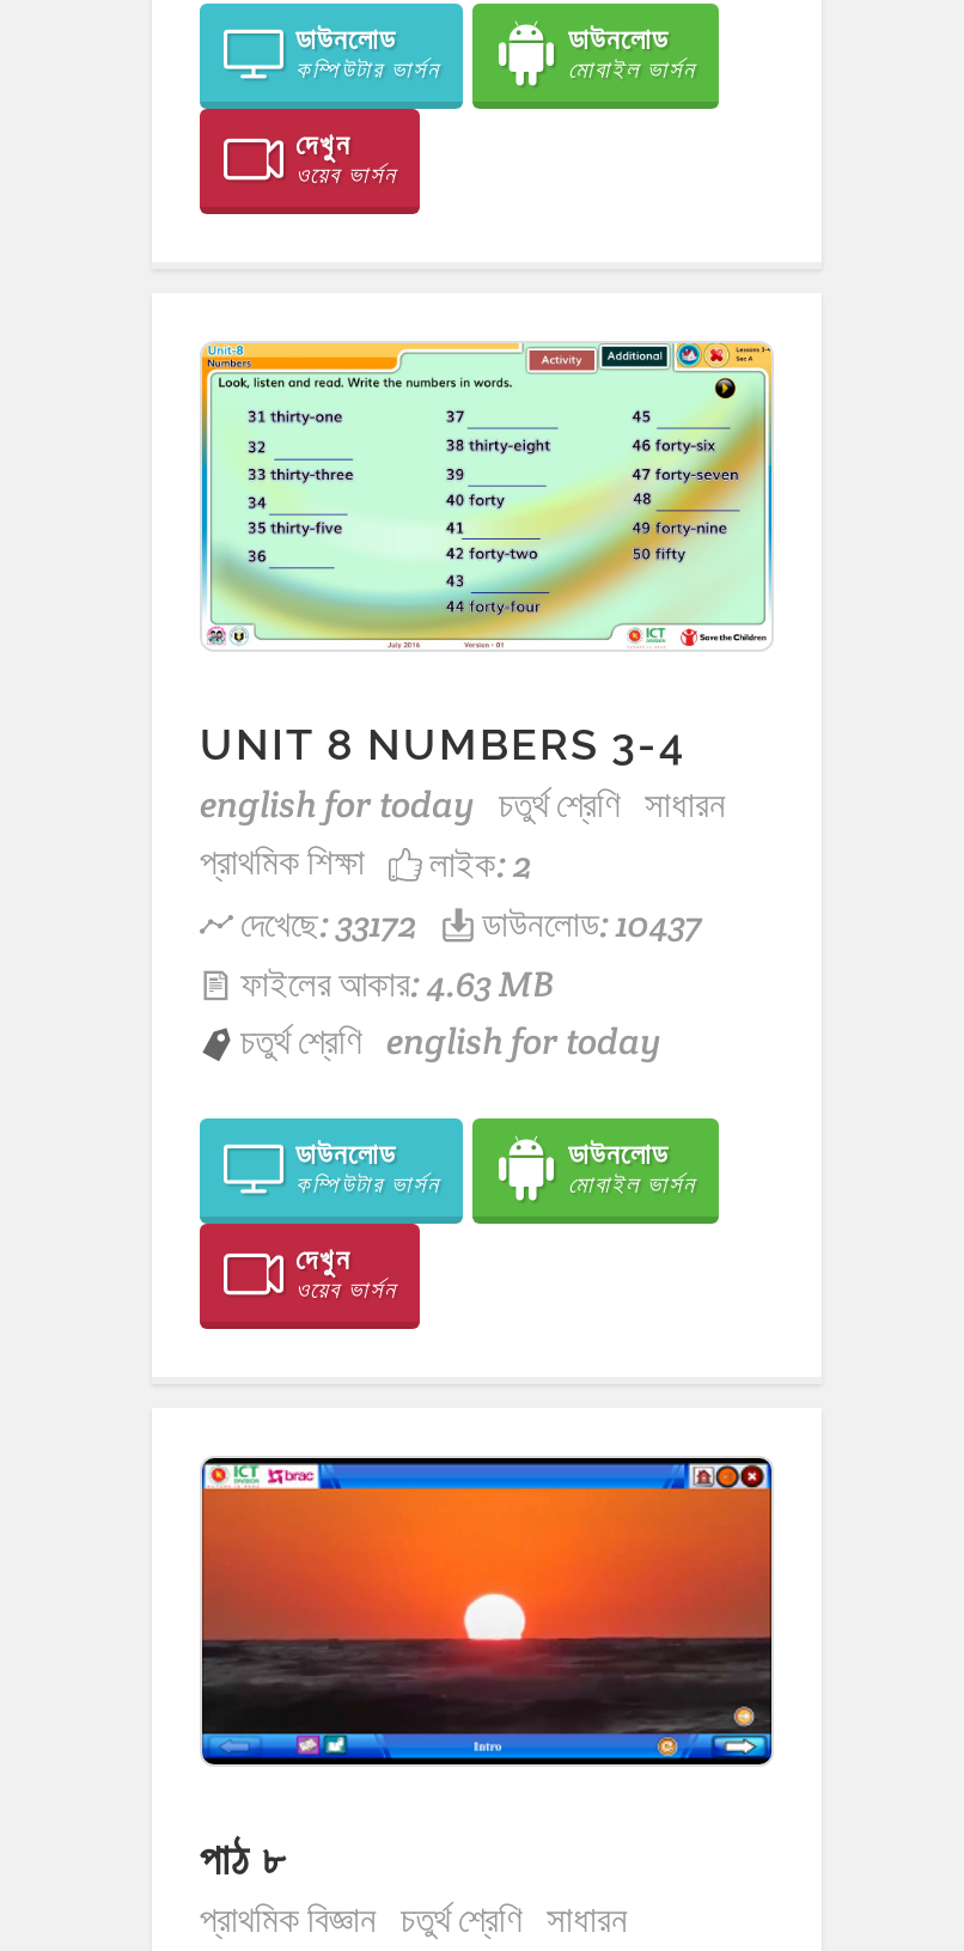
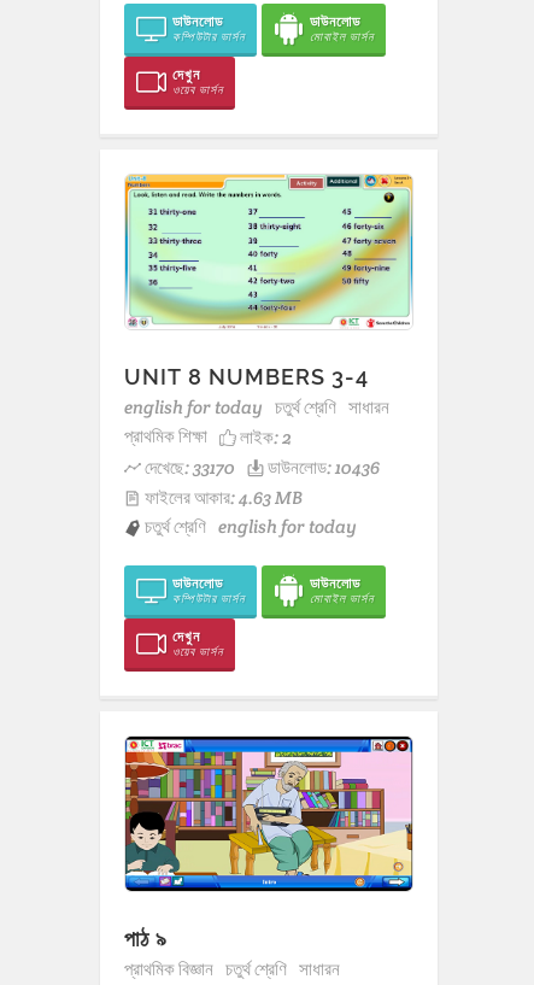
- দেখেছে: 33172
+ দেখেছে: 33170

- ডাউনলোড: 10437
+ ডাউনলোড: 10436

- [image]
- পাঠ ৮
+ [image]
+ পাঠ ৯
